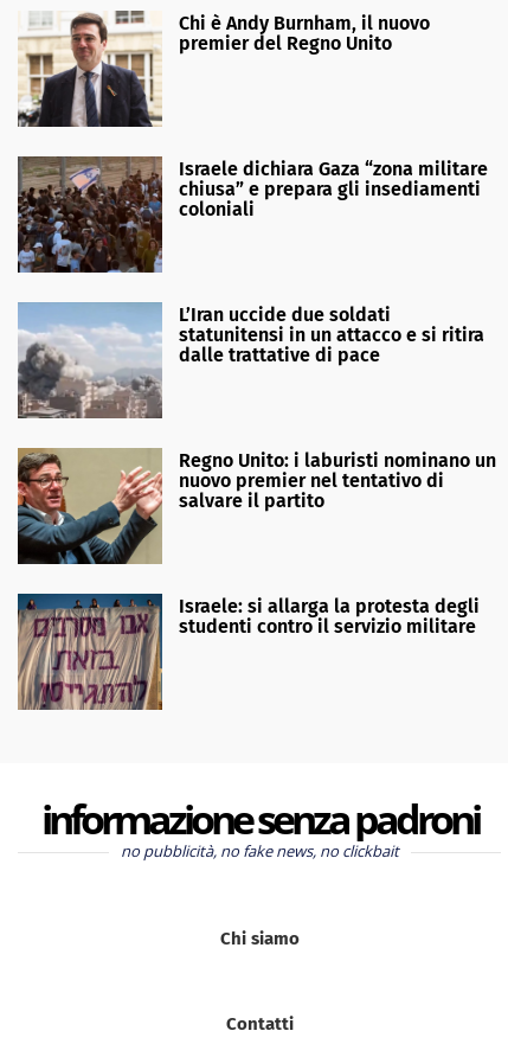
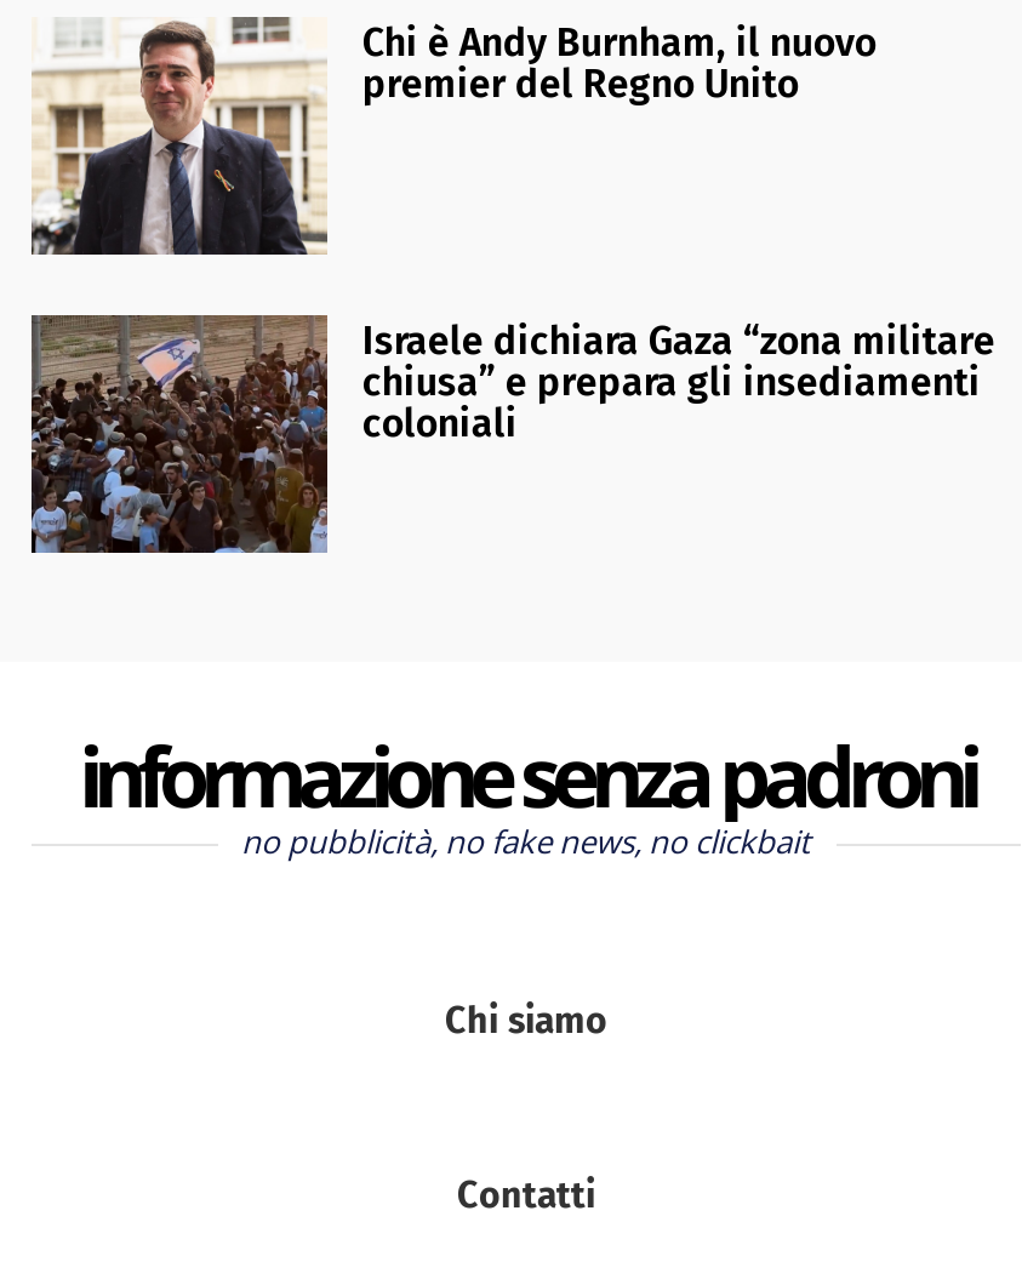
- [image]
- L’Iran uccide due soldati
- statunitensi in un attacco e si ritira
- dalle trattative di pace

- [image]
- Regno Unito: i laburisti nominano un
- nuovo premier nel tentativo di
- salvare il partito

- [image]
- Israele: si allarga la protesta degli
- studenti contro il servizio militare
